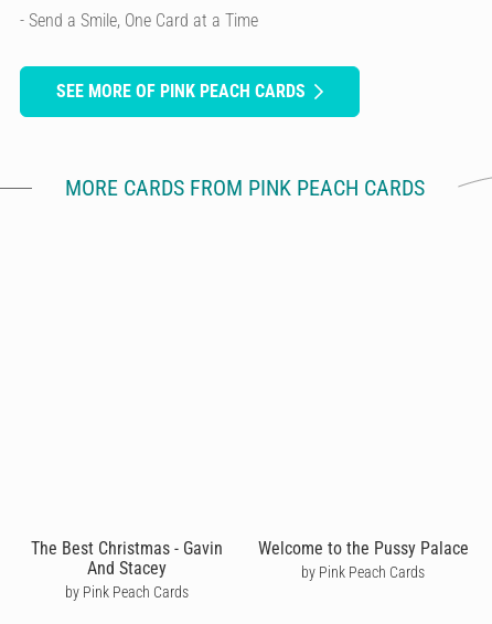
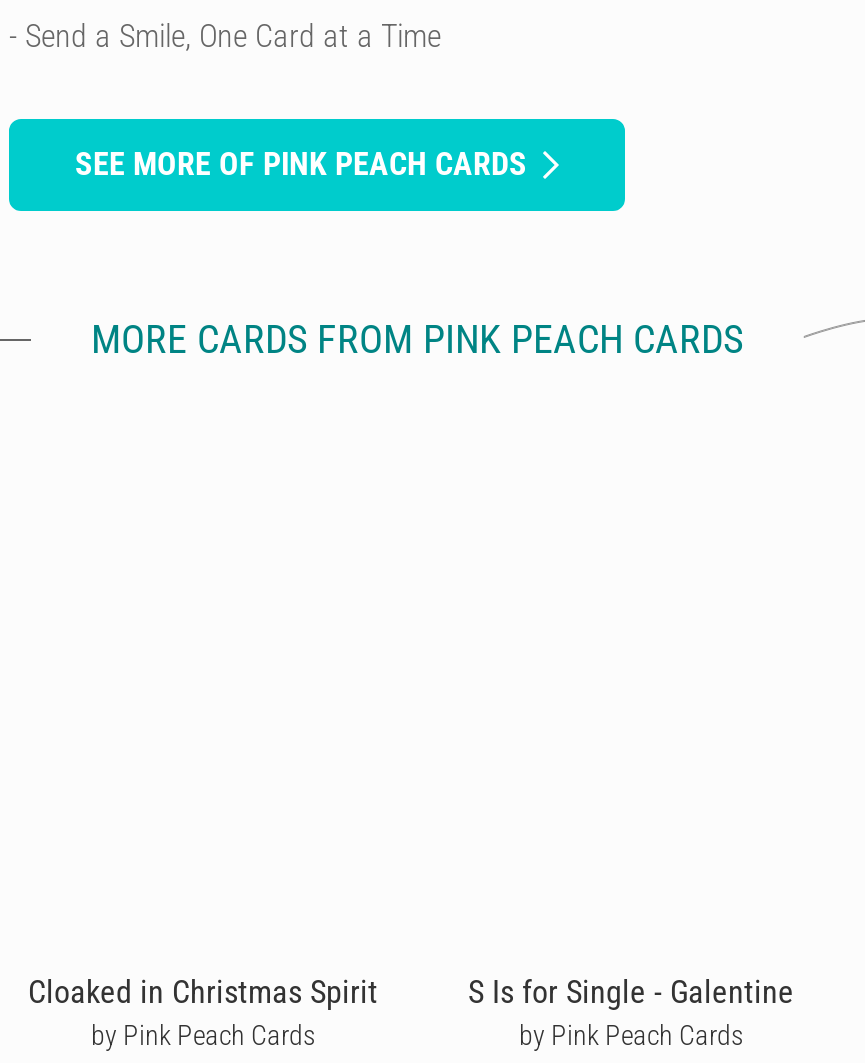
- The Best Christmas - Gavin
- And Stacey
+ Cloaked in Christmas Spirit

- Welcome to the Pussy Palace
+ S Is for Single - Galentine
